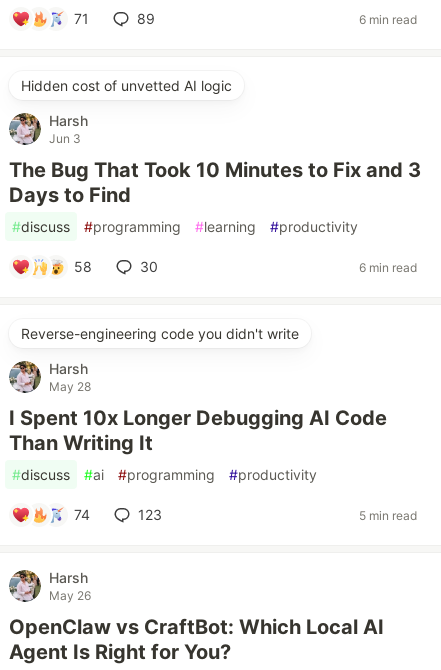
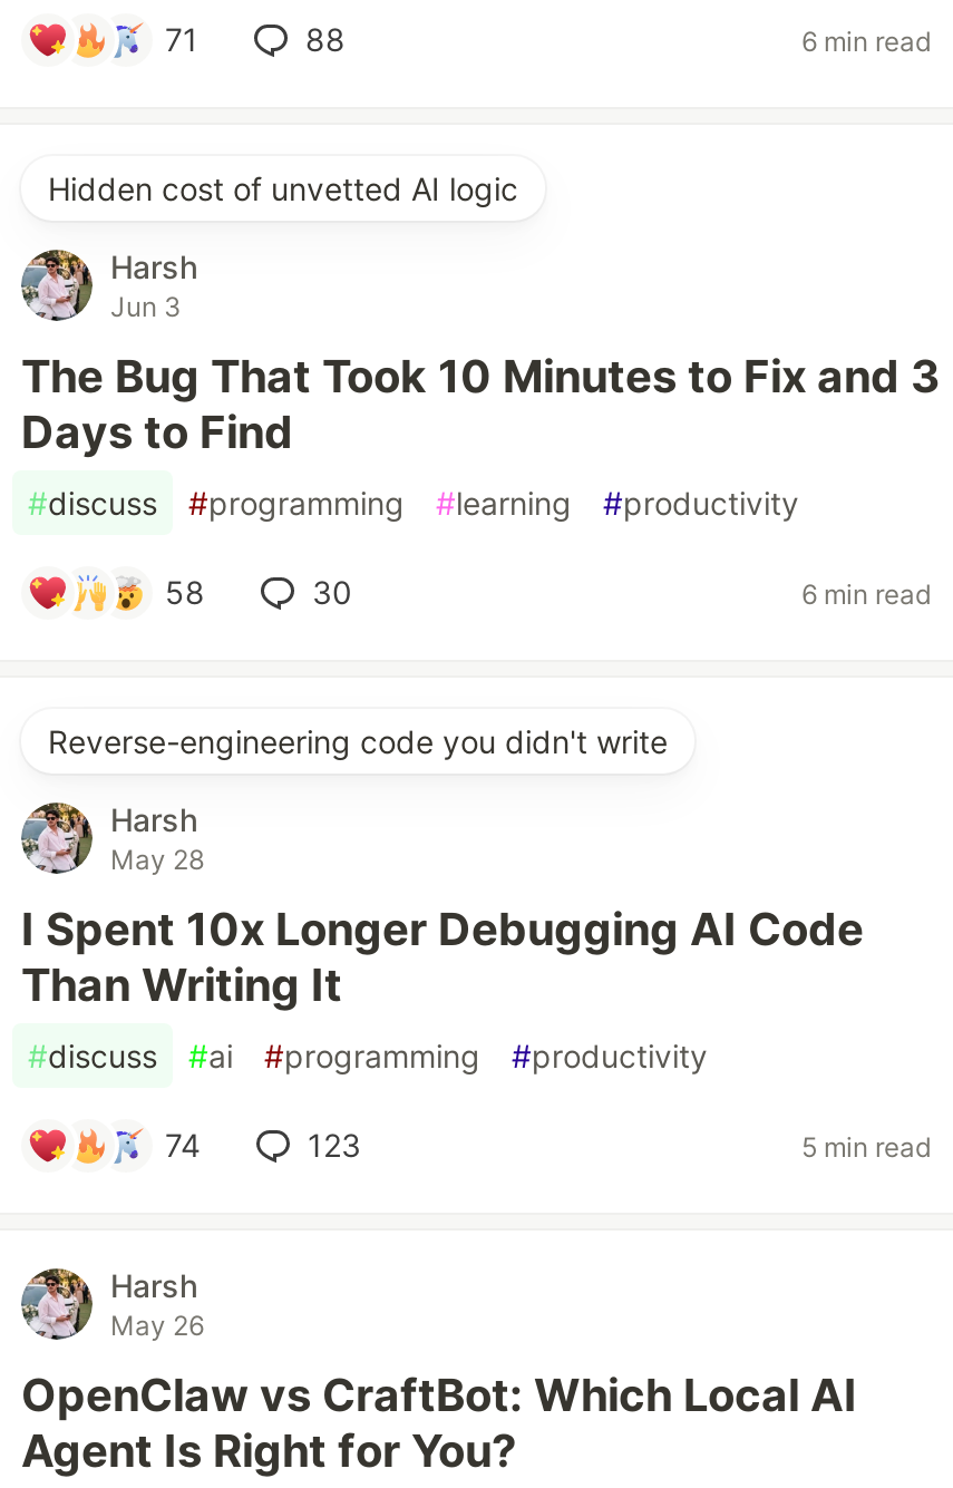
- 89
+ 88
